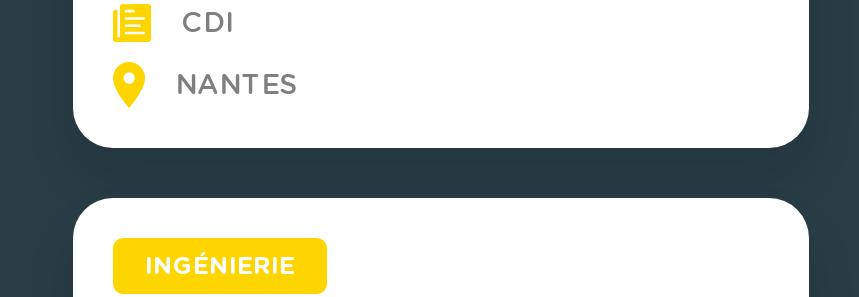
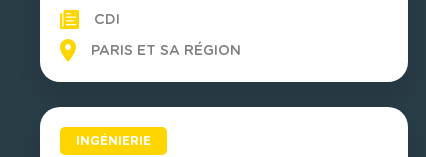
- NANTES
+ PARIS ET SA RÉGION
